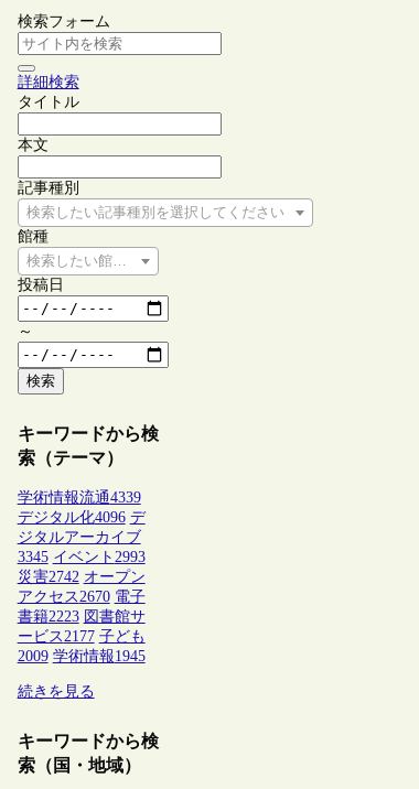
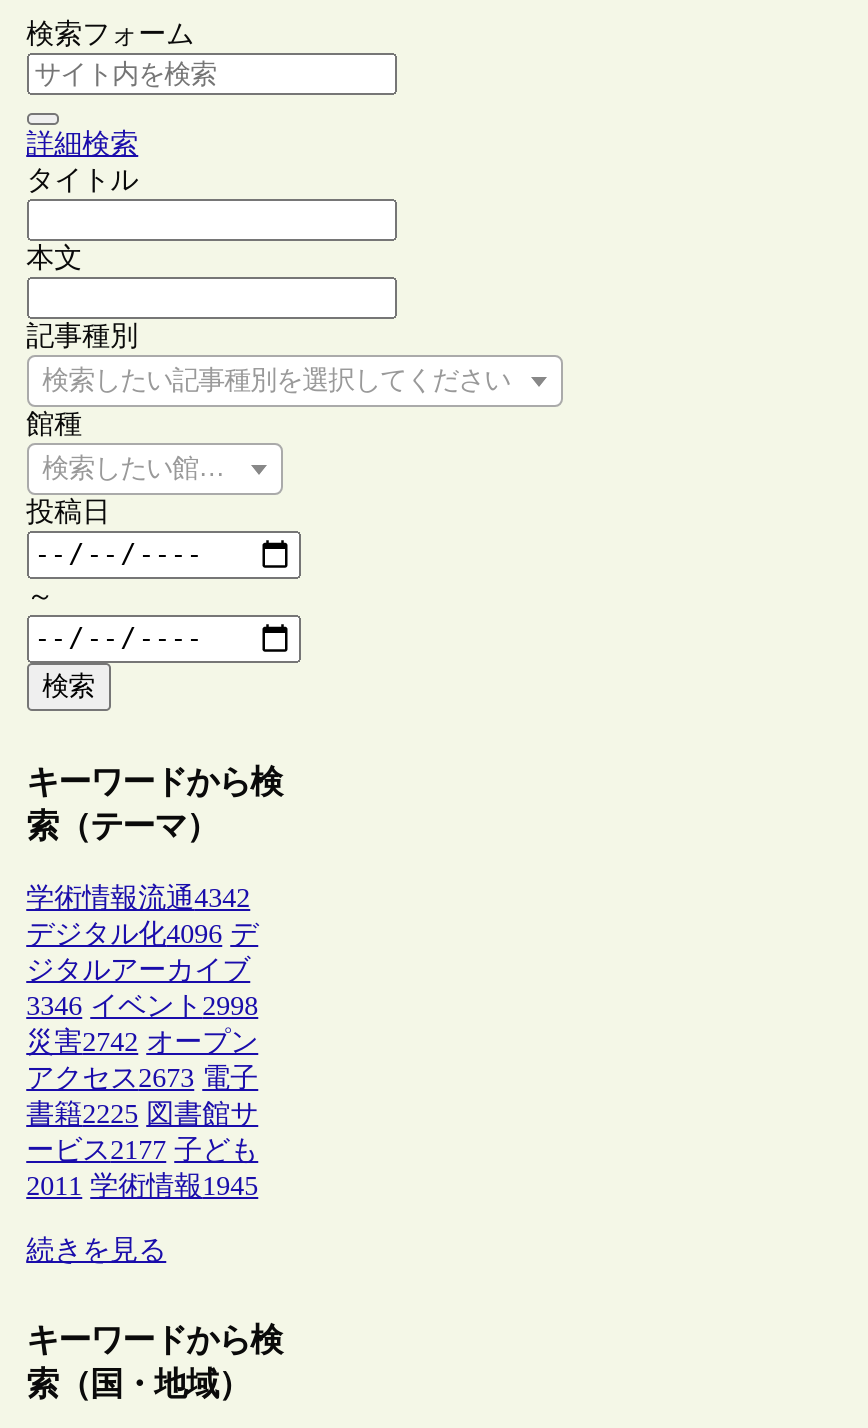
- 学術情報流通4339
+ 学術情報流通4342

- 3345 イベント2993
+ 3346 イベント2998

- アクセス2670 電子
+ アクセス2673 電子

- 書籍2223 図書館サ
+ 書籍2225 図書館サ

- 2009 学術情報1945
+ 2011 学術情報1945
